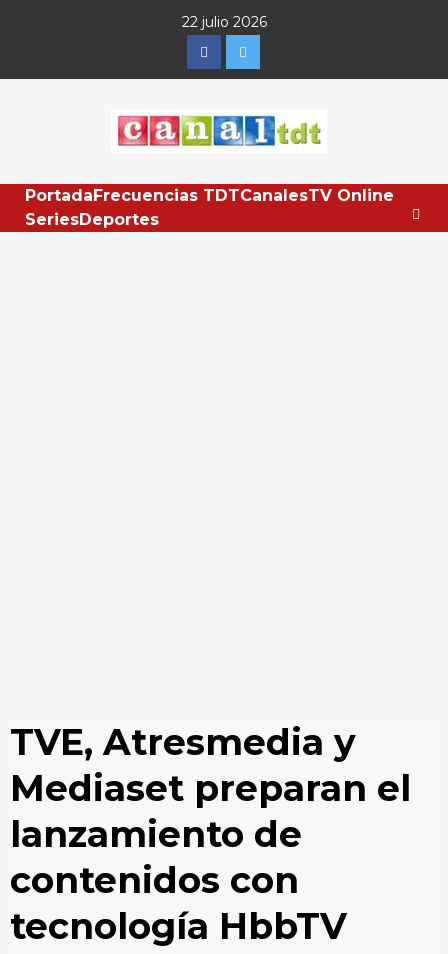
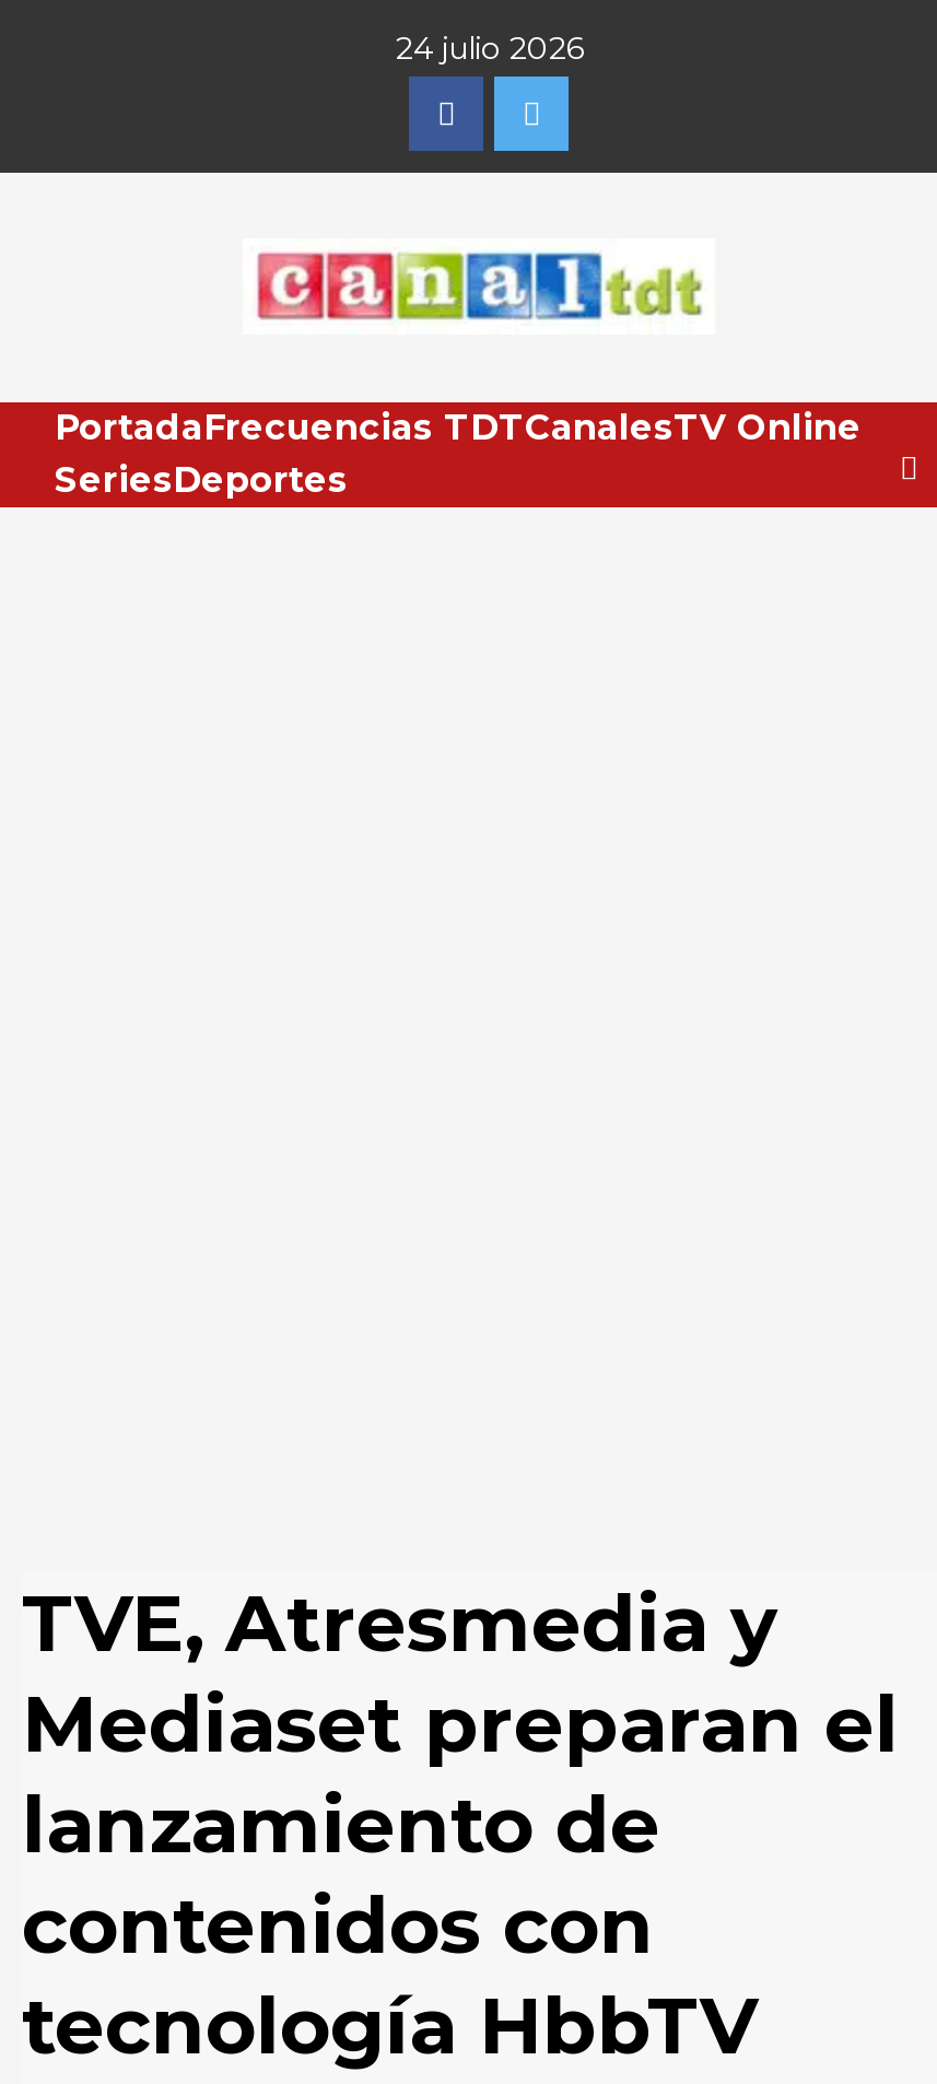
- 22 julio 2026
+ 24 julio 2026
